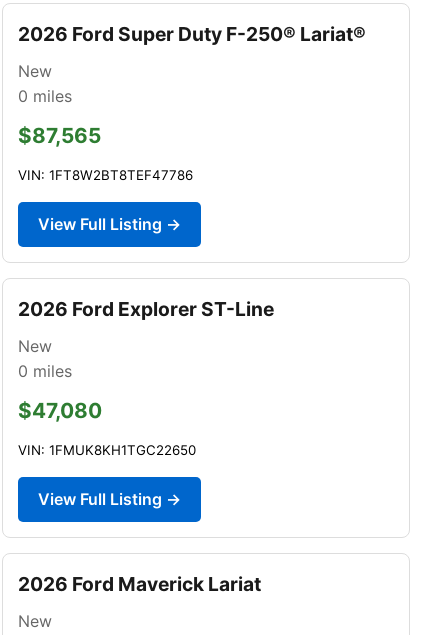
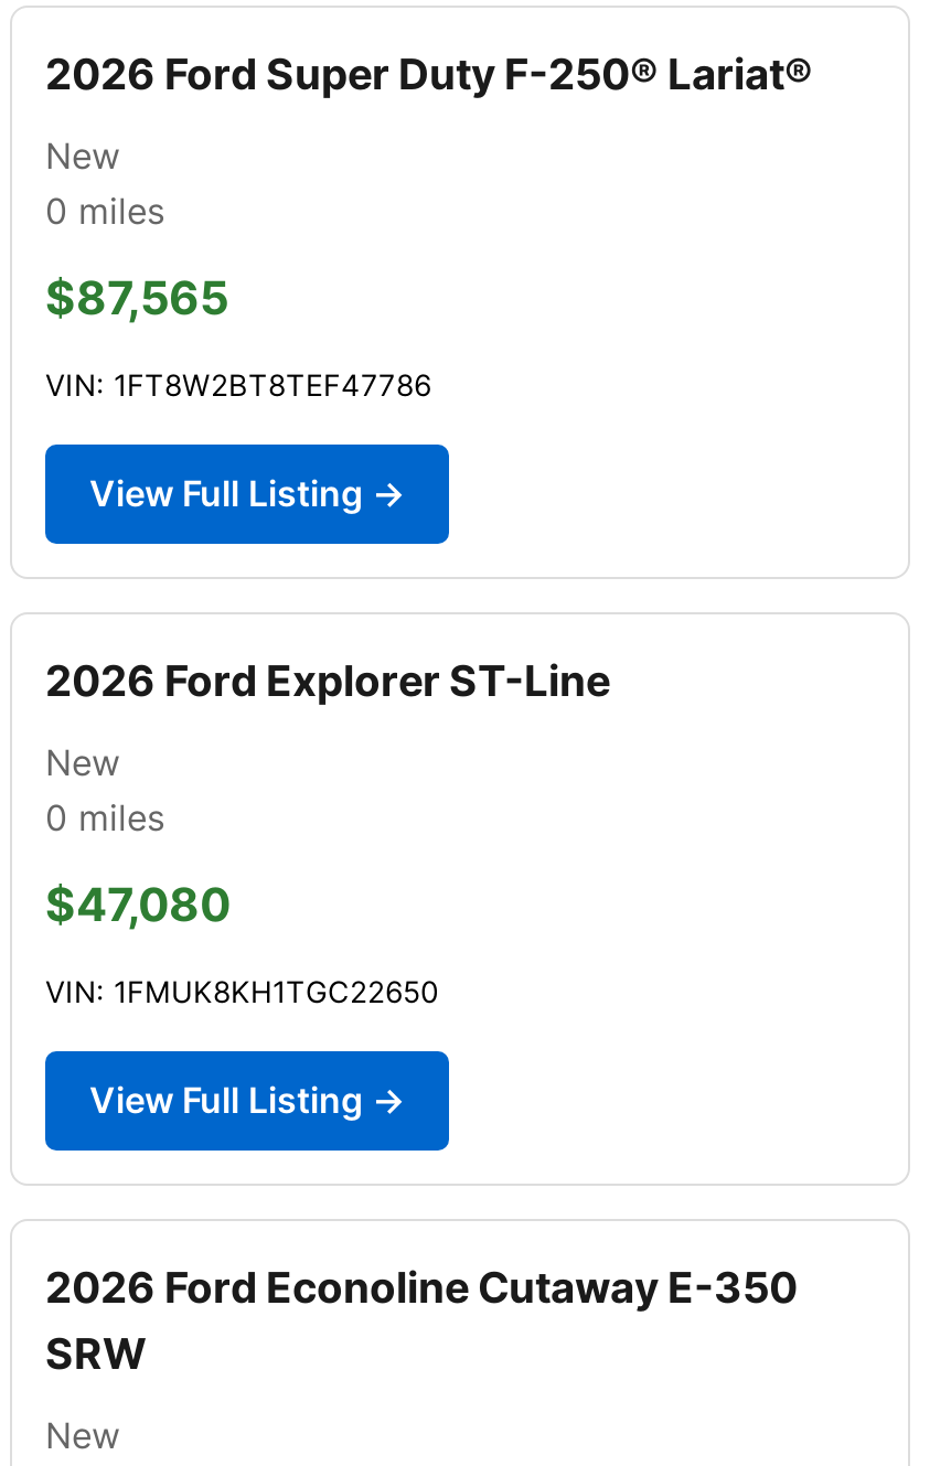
- 2026 Ford Maverick Lariat
+ 2026 Ford Econoline Cutaway E-350
+ SRW
